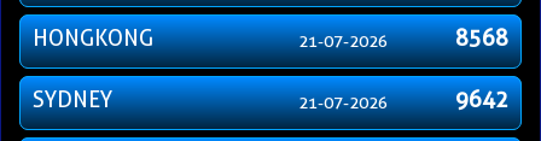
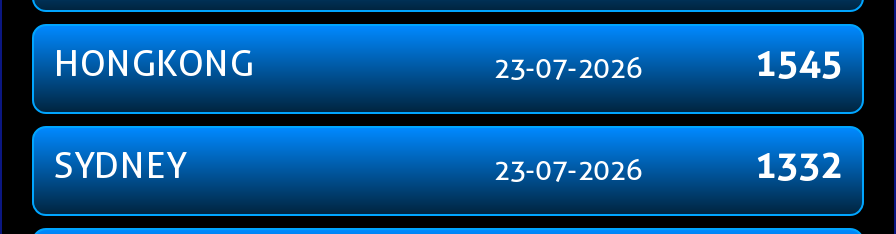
- 21-07-2026
+ 23-07-2026

- 8568
+ 1545

- 21-07-2026
+ 23-07-2026

- 9642
+ 1332
